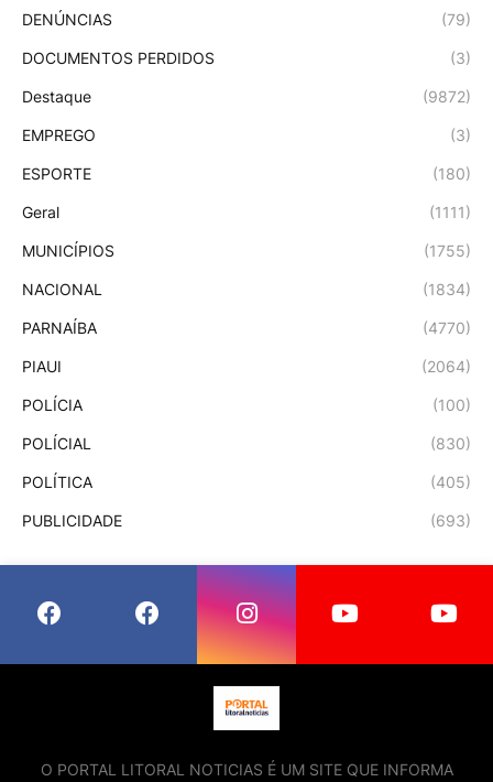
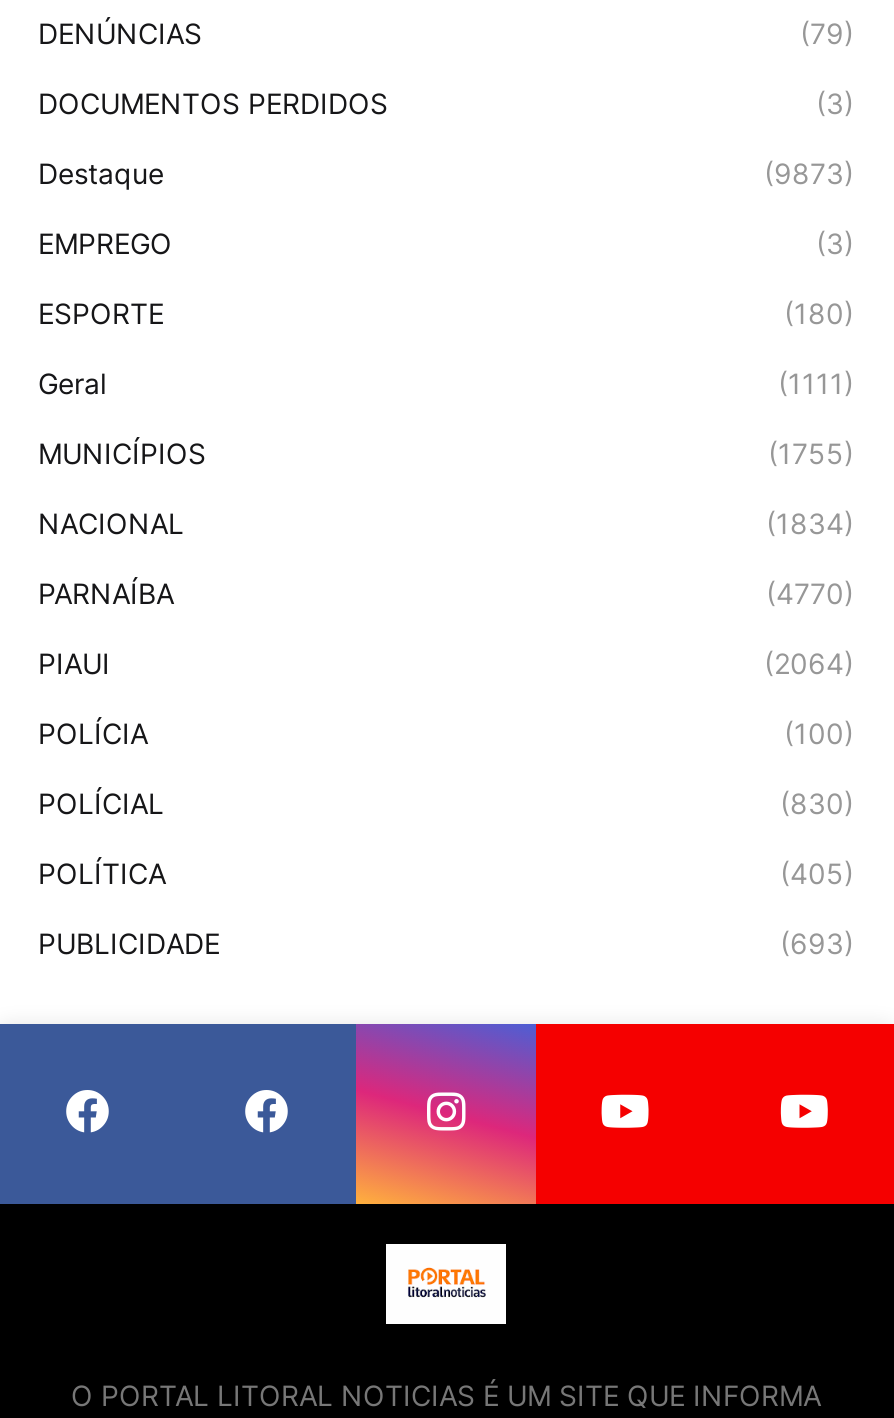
- (9872)
+ (9873)
